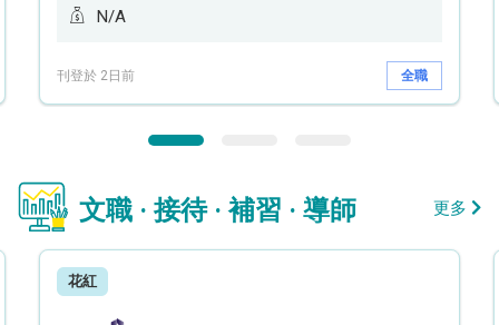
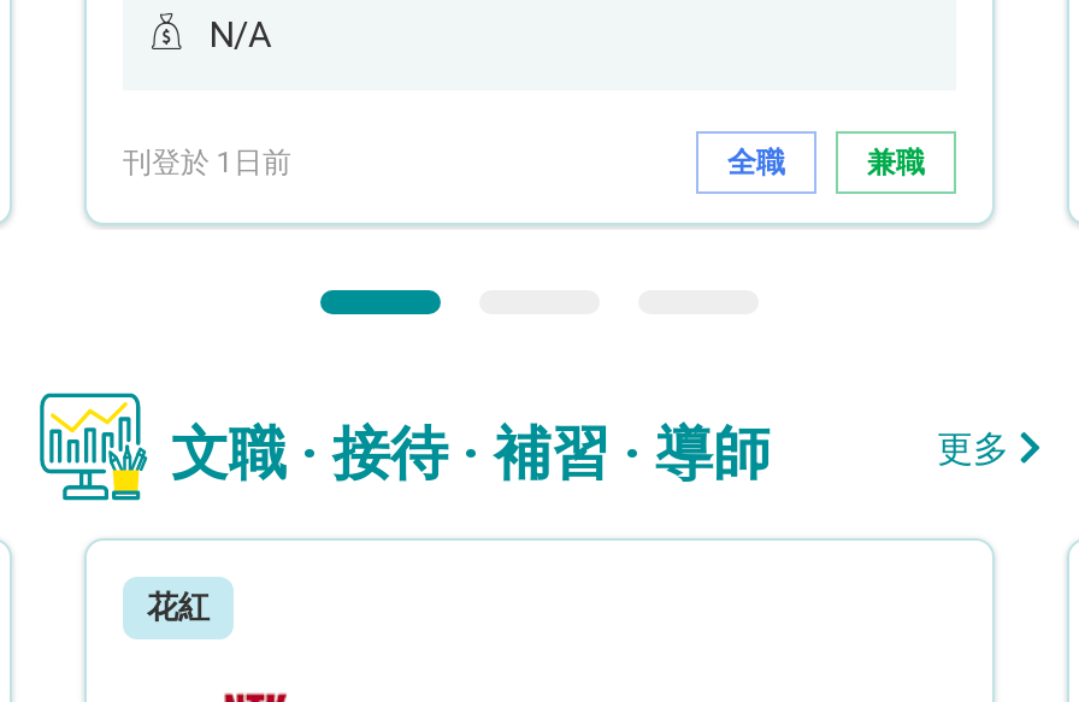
- 刊登於 2日前
+ 刊登於 1日前

+ 兼職
